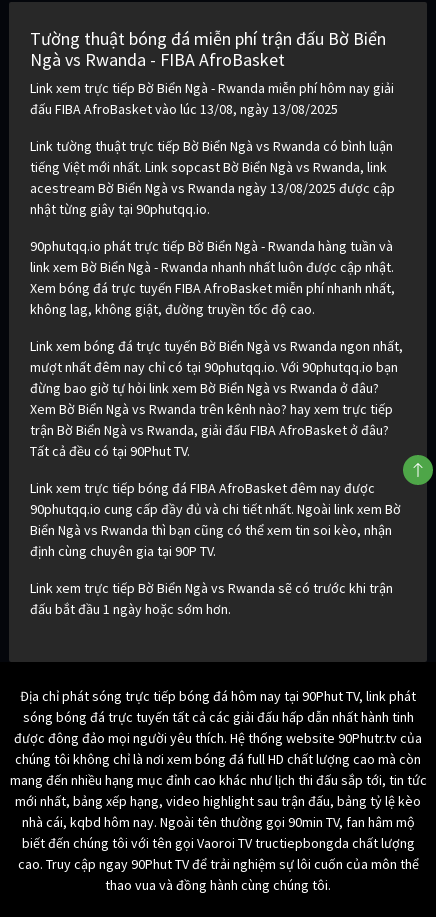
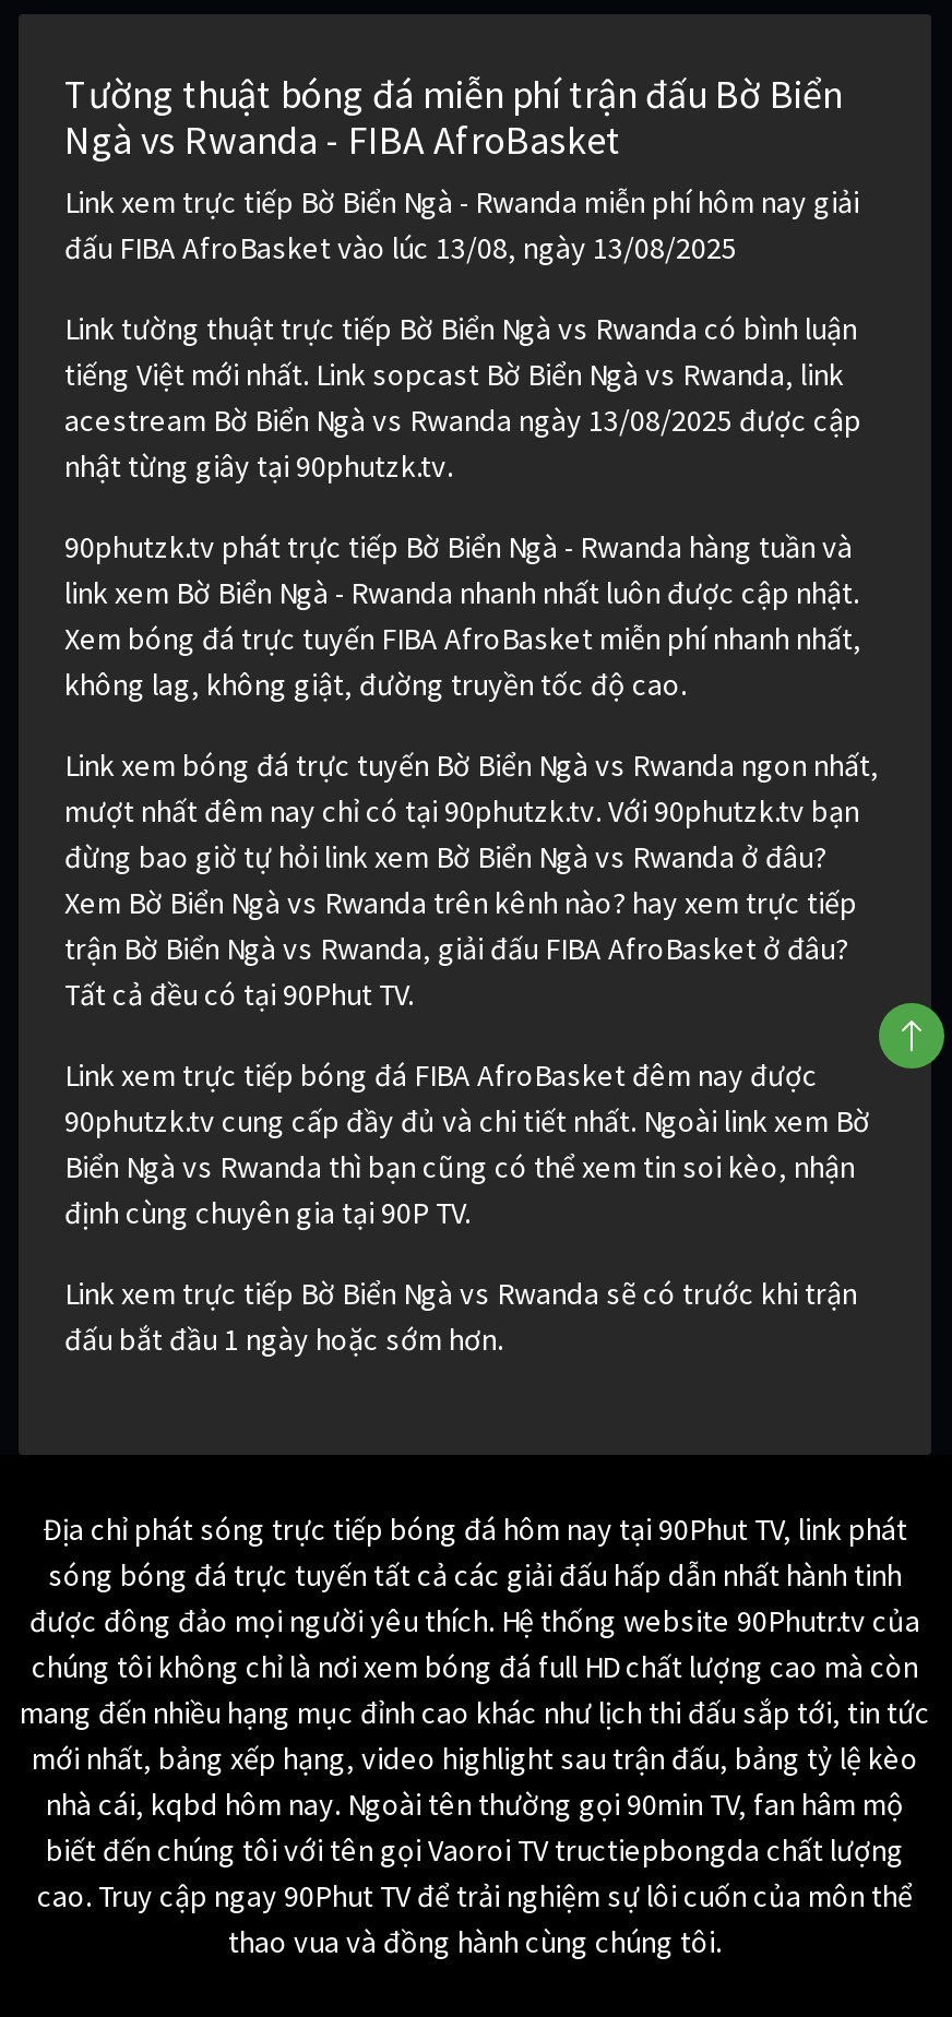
- nhật từng giây tại 90phutqq.io.
+ nhật từng giây tại 90phutzk.tv.

- 90phutqq.io phát trực tiếp Bờ Biển Ngà - Rwanda hàng tuần và
+ 90phutzk.tv phát trực tiếp Bờ Biển Ngà - Rwanda hàng tuần và

- mượt nhất đêm nay chỉ có tại 90phutqq.io. Với 90phutqq.io bạn
+ mượt nhất đêm nay chỉ có tại 90phutzk.tv. Với 90phutzk.tv bạn

- 90phutqq.io cung cấp đầy đủ và chi tiết nhất. Ngoài link xem Bờ
+ 90phutzk.tv cung cấp đầy đủ và chi tiết nhất. Ngoài link xem Bờ
